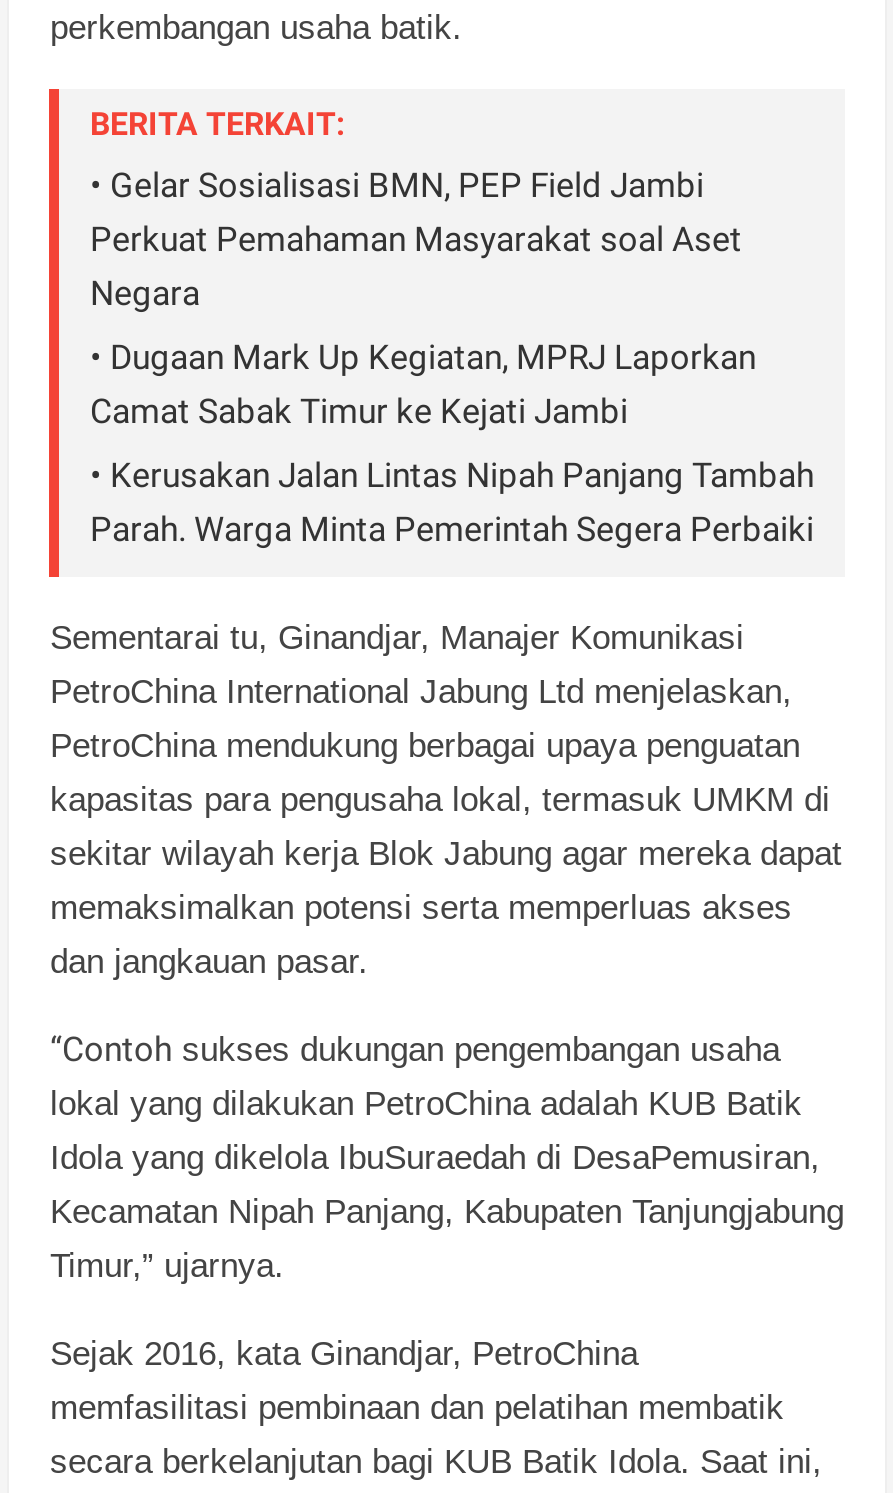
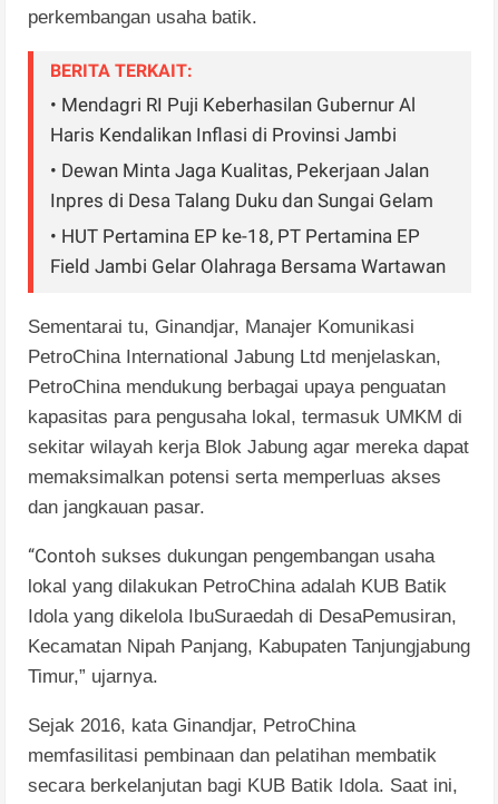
- • Gelar Sosialisasi BMN, PEP Field Jambi
- Perkuat Pemahaman Masyarakat soal Aset
- Negara
+ • Mendagri RI Puji Keberhasilan Gubernur Al
+ Haris Kendalikan Inflasi di Provinsi Jambi

- • Dugaan Mark Up Kegiatan, MPRJ Laporkan
- Camat Sabak Timur ke Kejati Jambi
+ • Dewan Minta Jaga Kualitas, Pekerjaan Jalan
+ Inpres di Desa Talang Duku dan Sungai Gelam

- • Kerusakan Jalan Lintas Nipah Panjang Tambah
- Parah. Warga Minta Pemerintah Segera Perbaiki
+ • HUT Pertamina EP ke-18, PT Pertamina EP
+ Field Jambi Gelar Olahraga Bersama Wartawan
